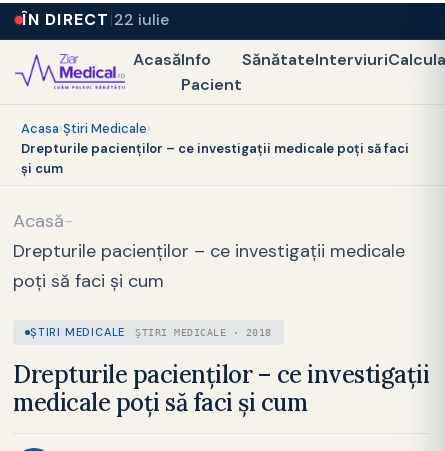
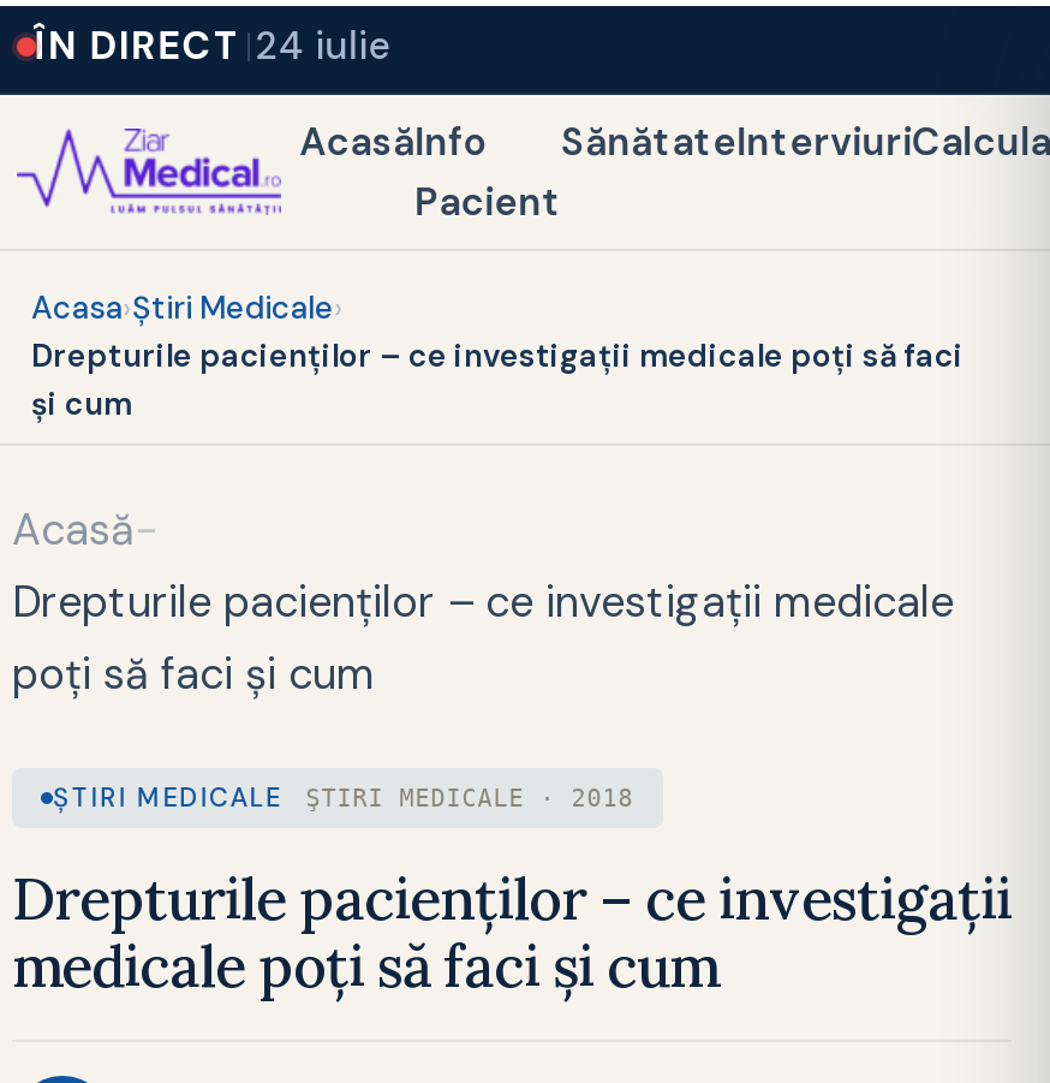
- ÎN DIRECT 22 iulie
+ ÎN DIRECT 24 iulie
